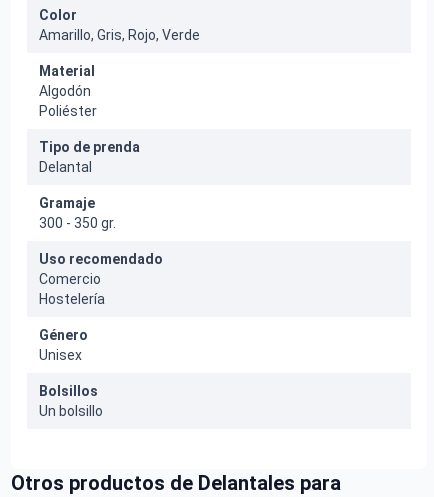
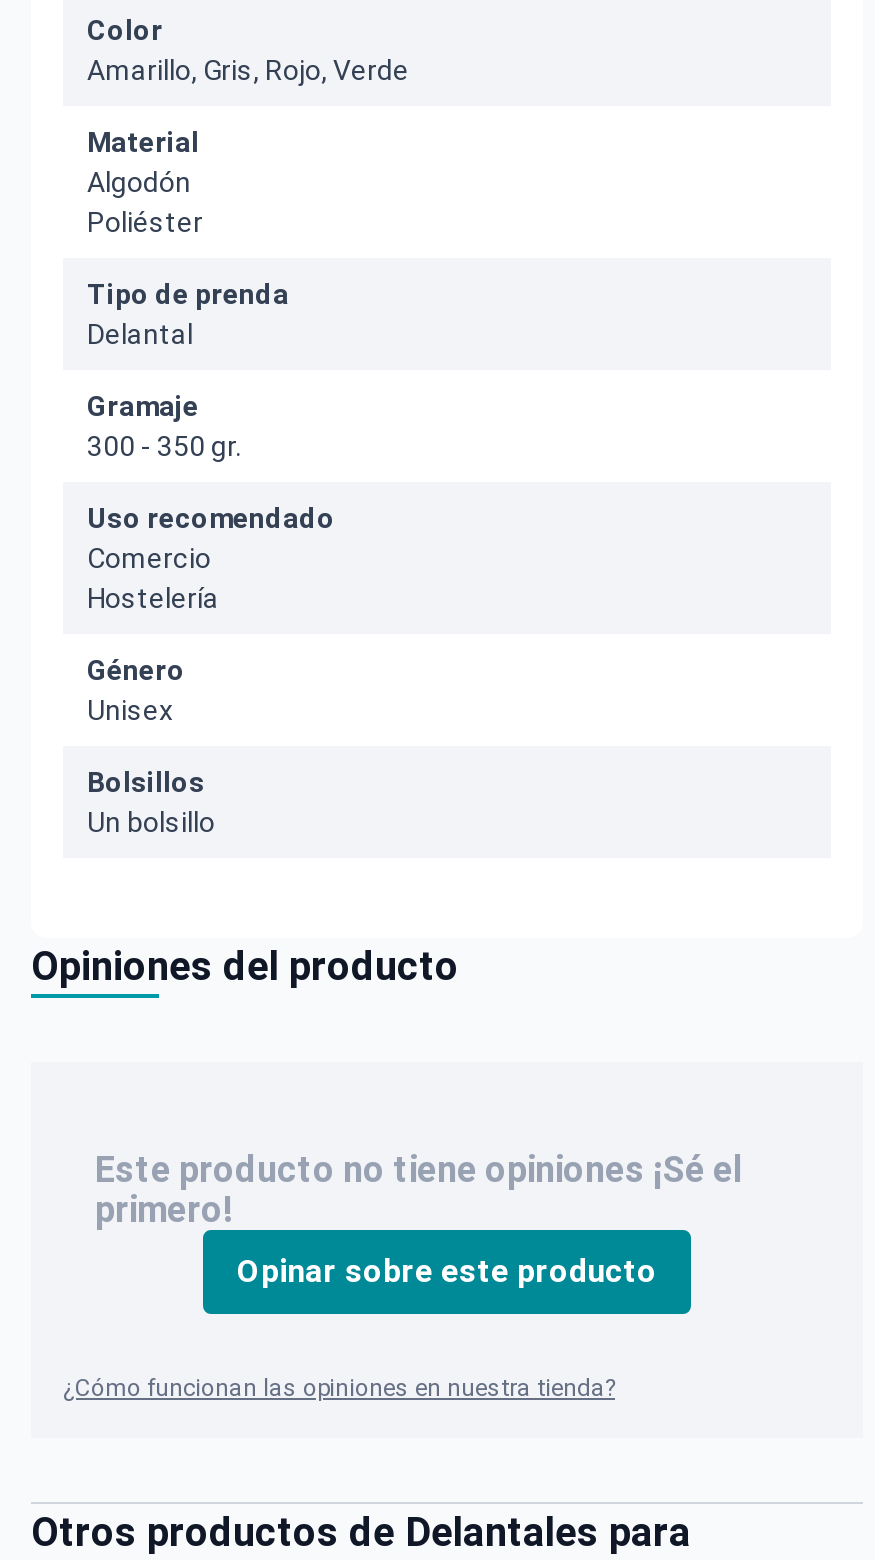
+ Opiniones del producto

+ Este producto no tiene opiniones ¡Sé el
+ primero!
+ Opinar sobre este producto
+ ¿Cómo funcionan las opiniones en nuestra tienda?
